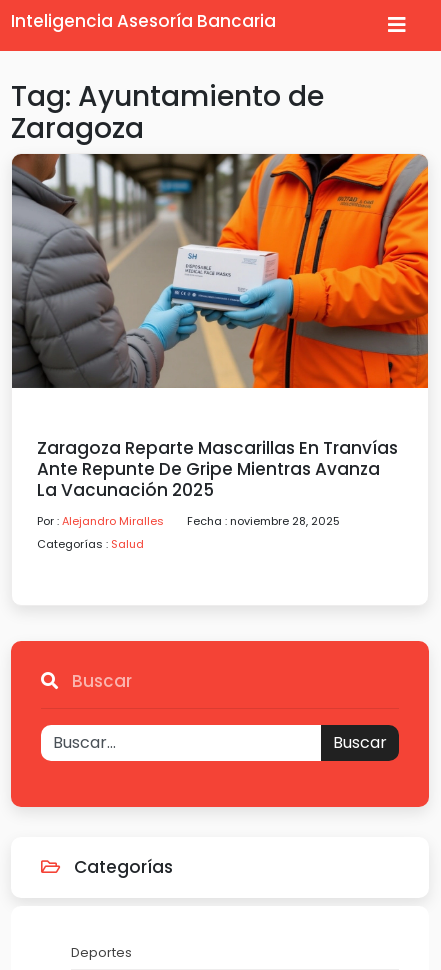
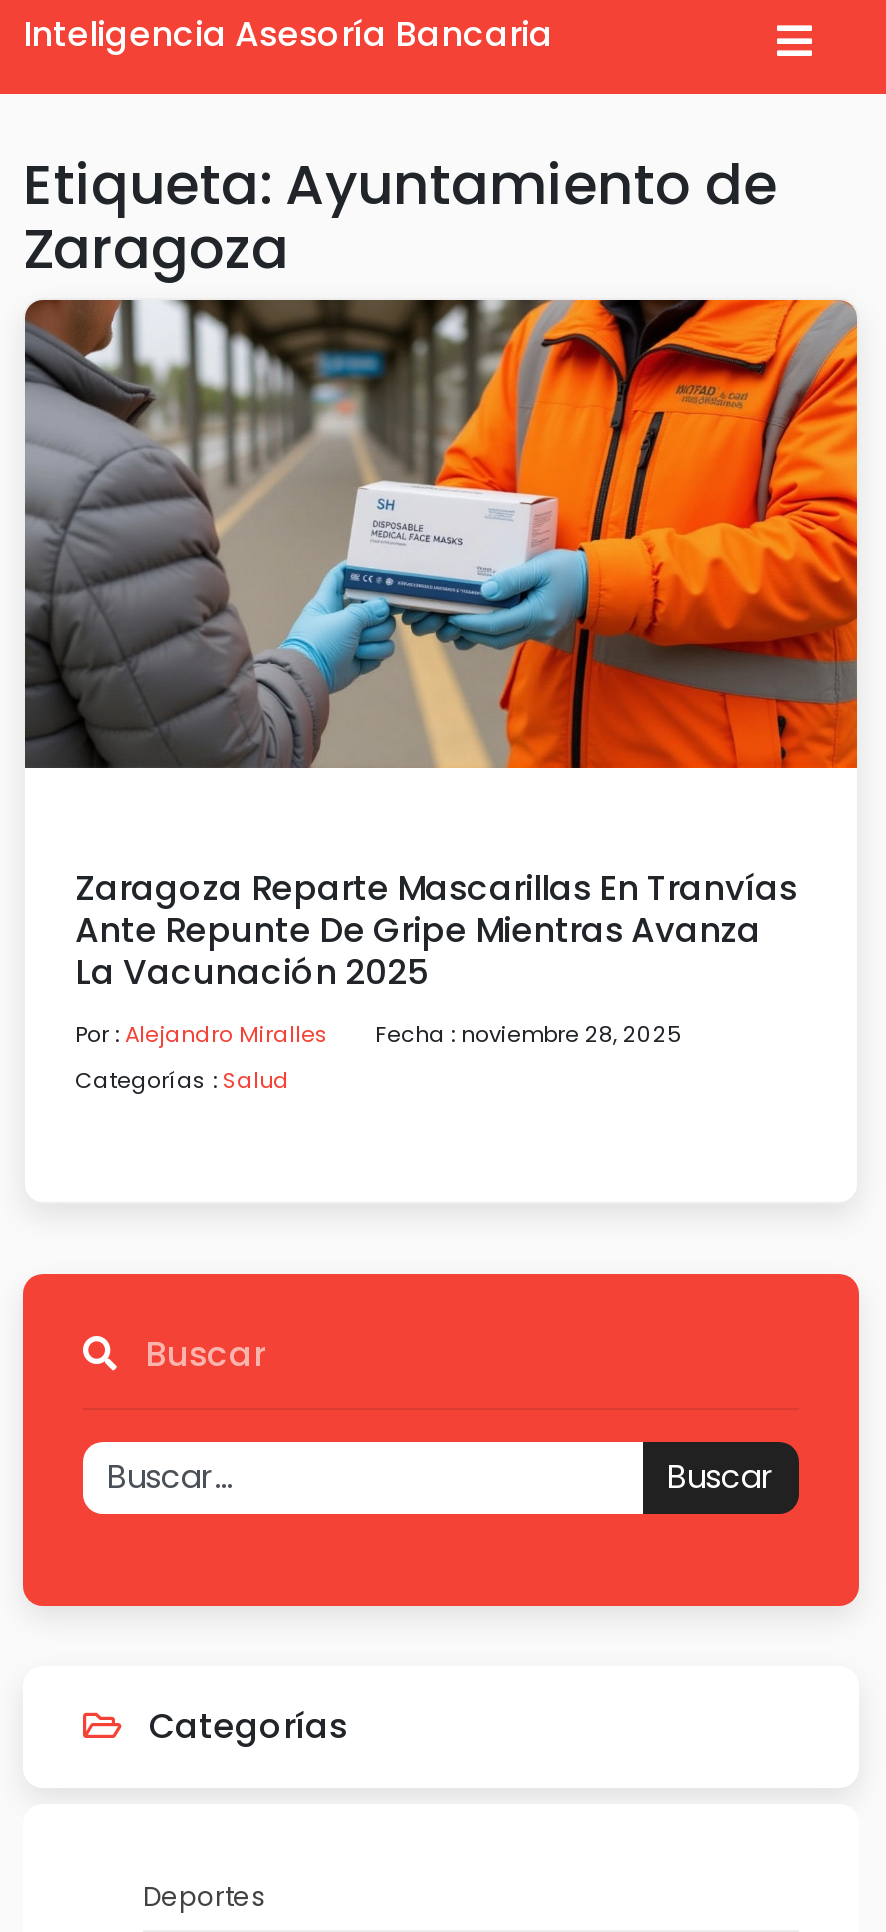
- Tag: Ayuntamiento de
+ Etiqueta: Ayuntamiento de
